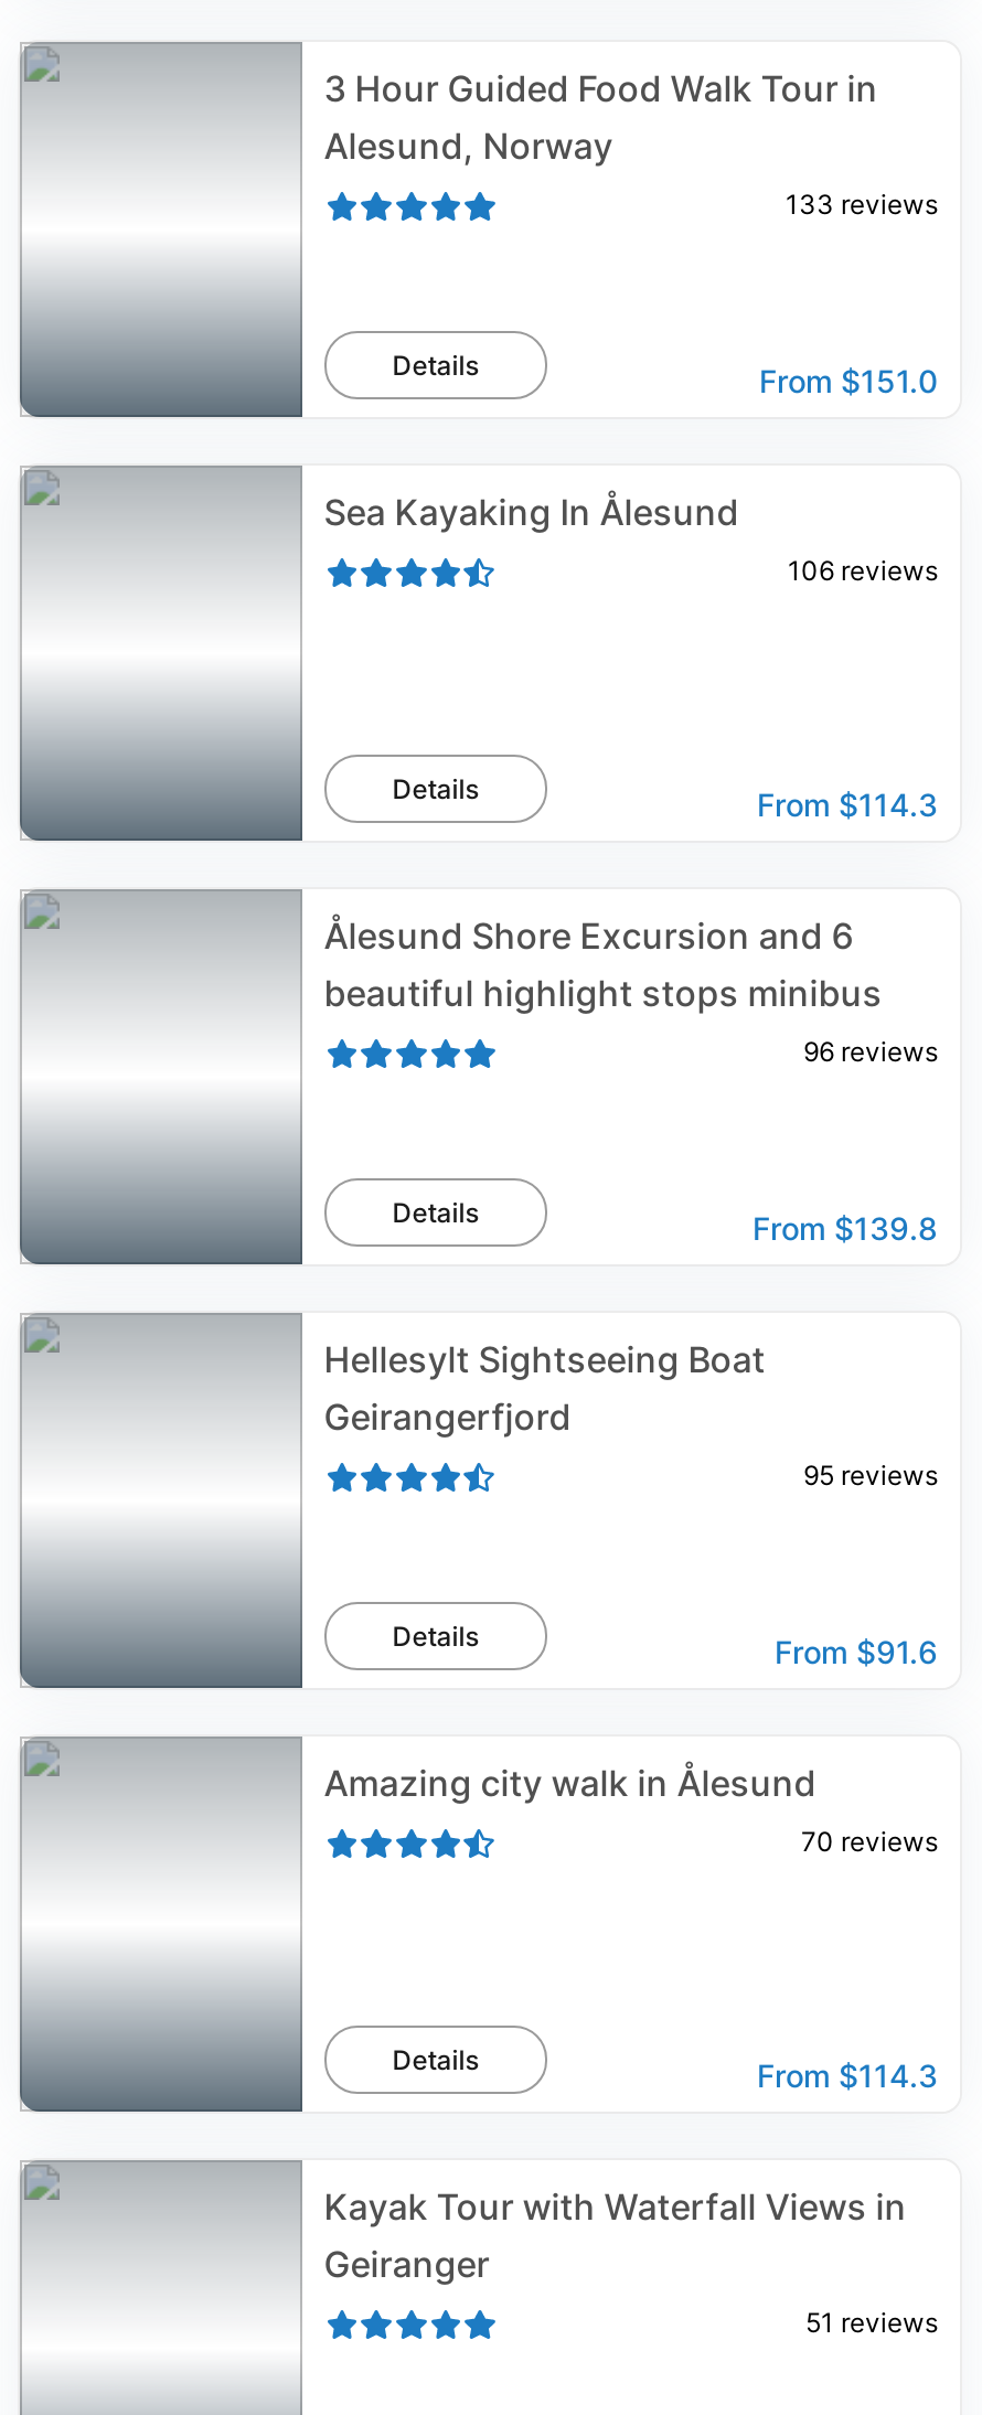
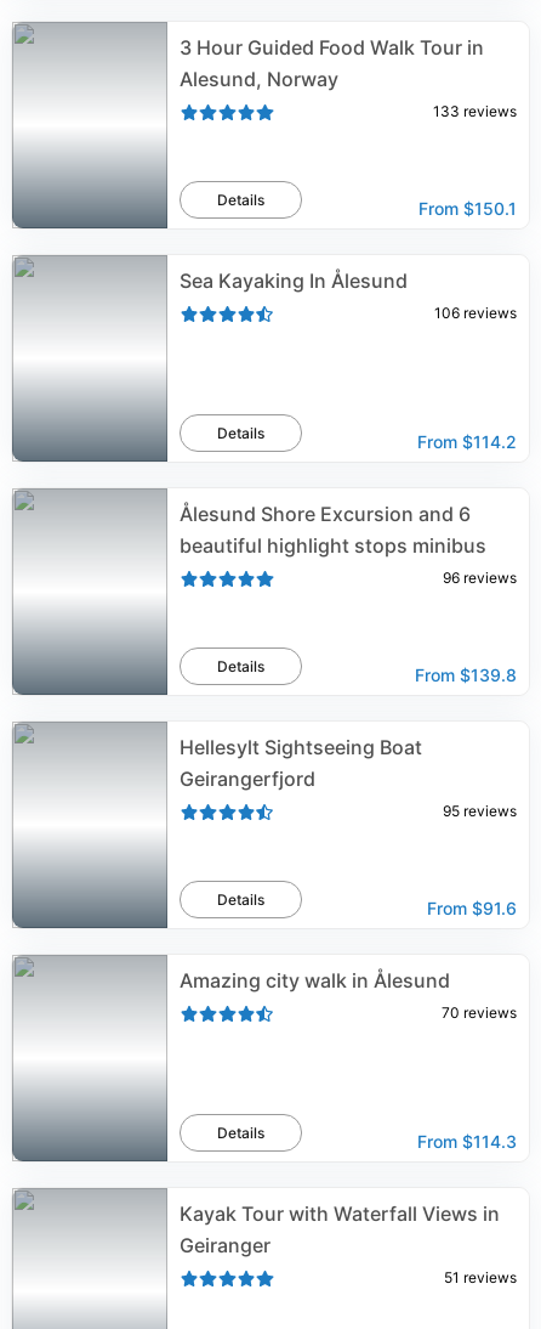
- From $151.0
+ From $150.1

- From $114.3
+ From $114.2
